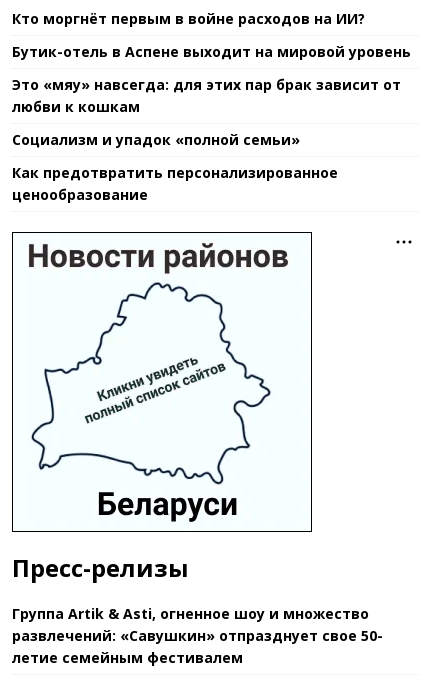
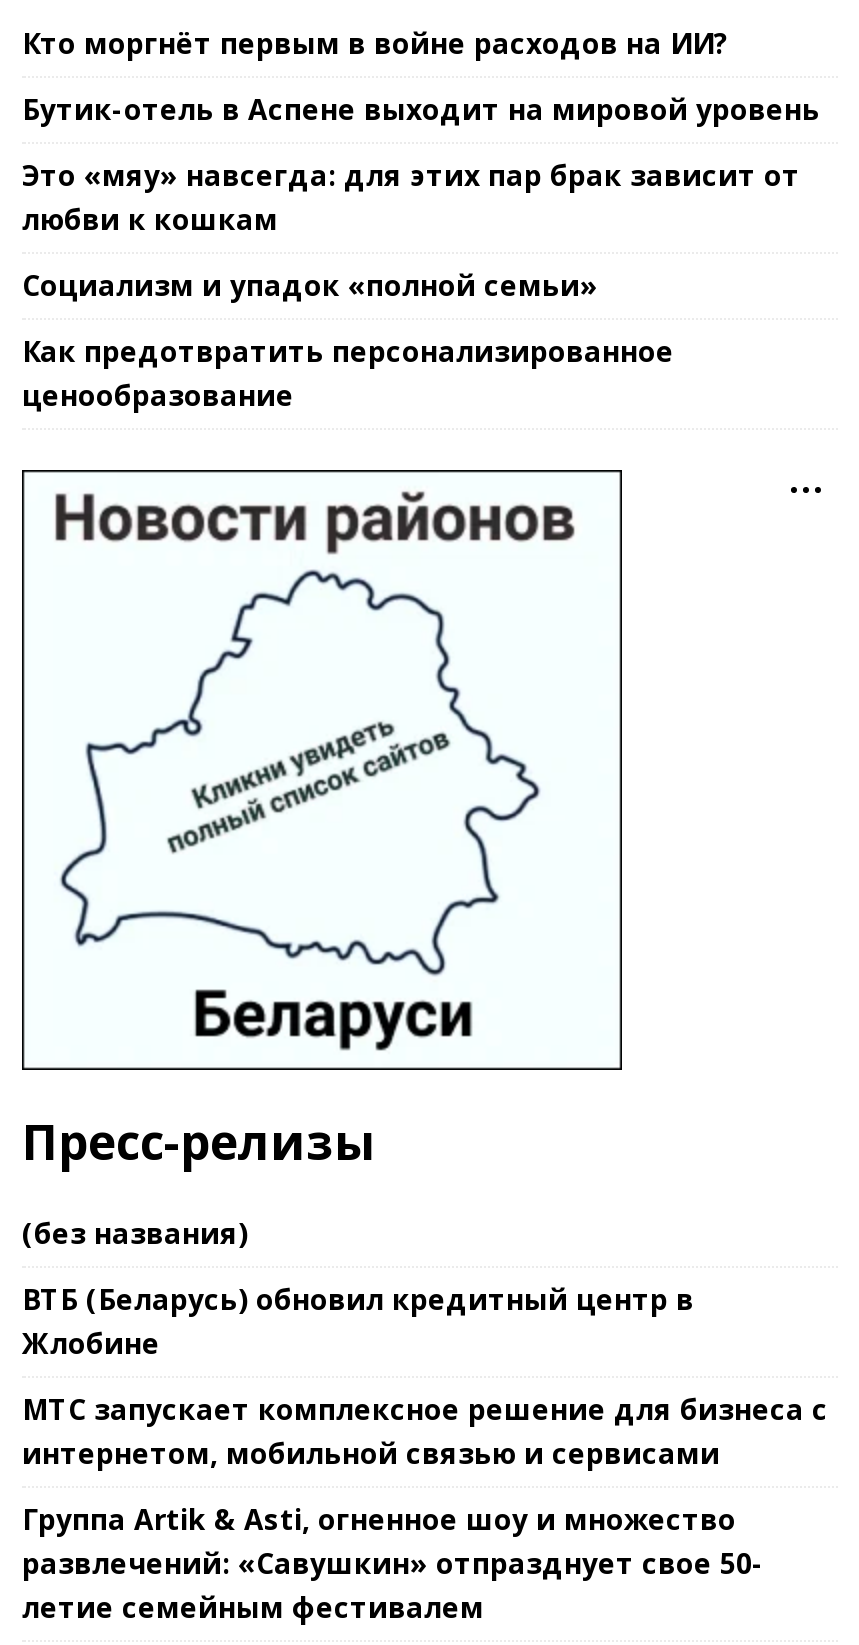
+ (без названия)
+ ВТБ (Беларусь) обновил кредитный центр в
+ Жлобине
+ МТС запускает комплексное решение для бизнеса с
+ интернетом, мобильной связью и сервисами
